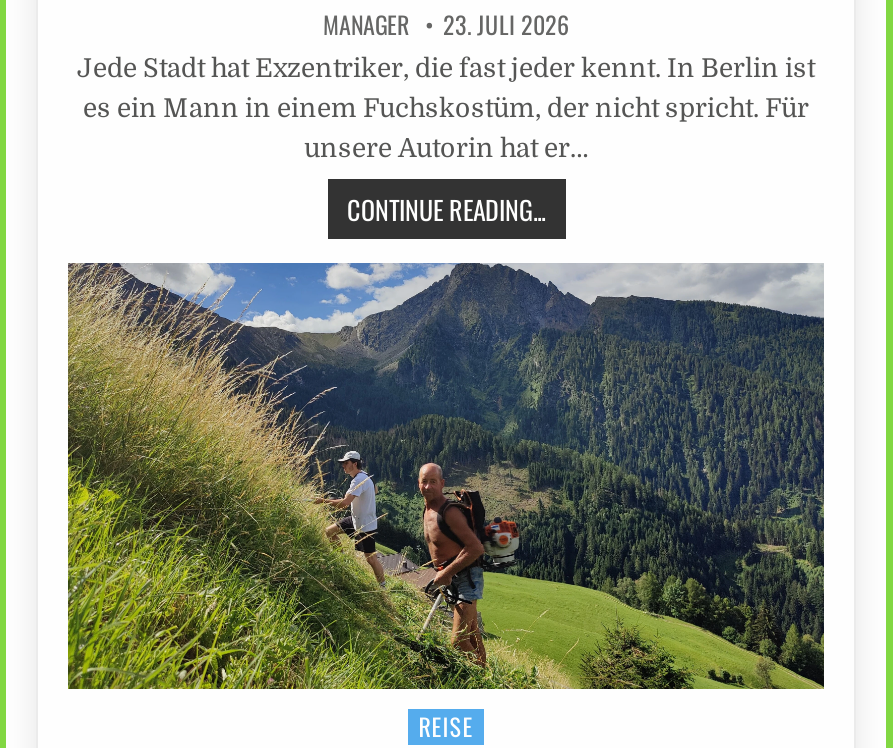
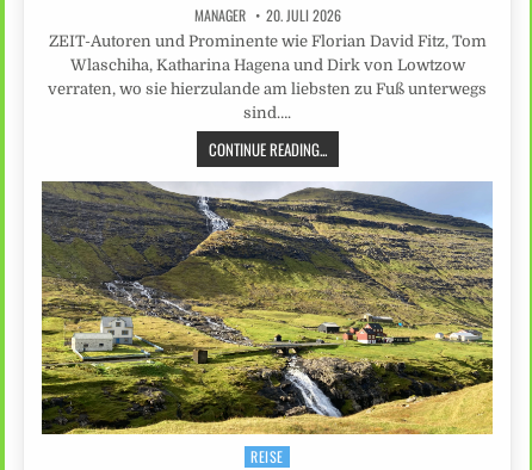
- 23. JULI 2026
- Jede Stadt hat Exzentriker, die fast jeder kennt. In Berlin ist
- es ein Mann in einem Fuchskostüm, der nicht spricht. Für
- unsere Autorin hat er…
+ 20. JULI 2026
+ ZEIT-Autoren und Prominente wie Florian David Fitz, Tom
+ Wlaschiha, Katharina Hagena und Dirk von Lowtzow
+ verraten, wo sie hierzulande am liebsten zu Fuß unterwegs
+ sind….

- [image]
+ [image]
